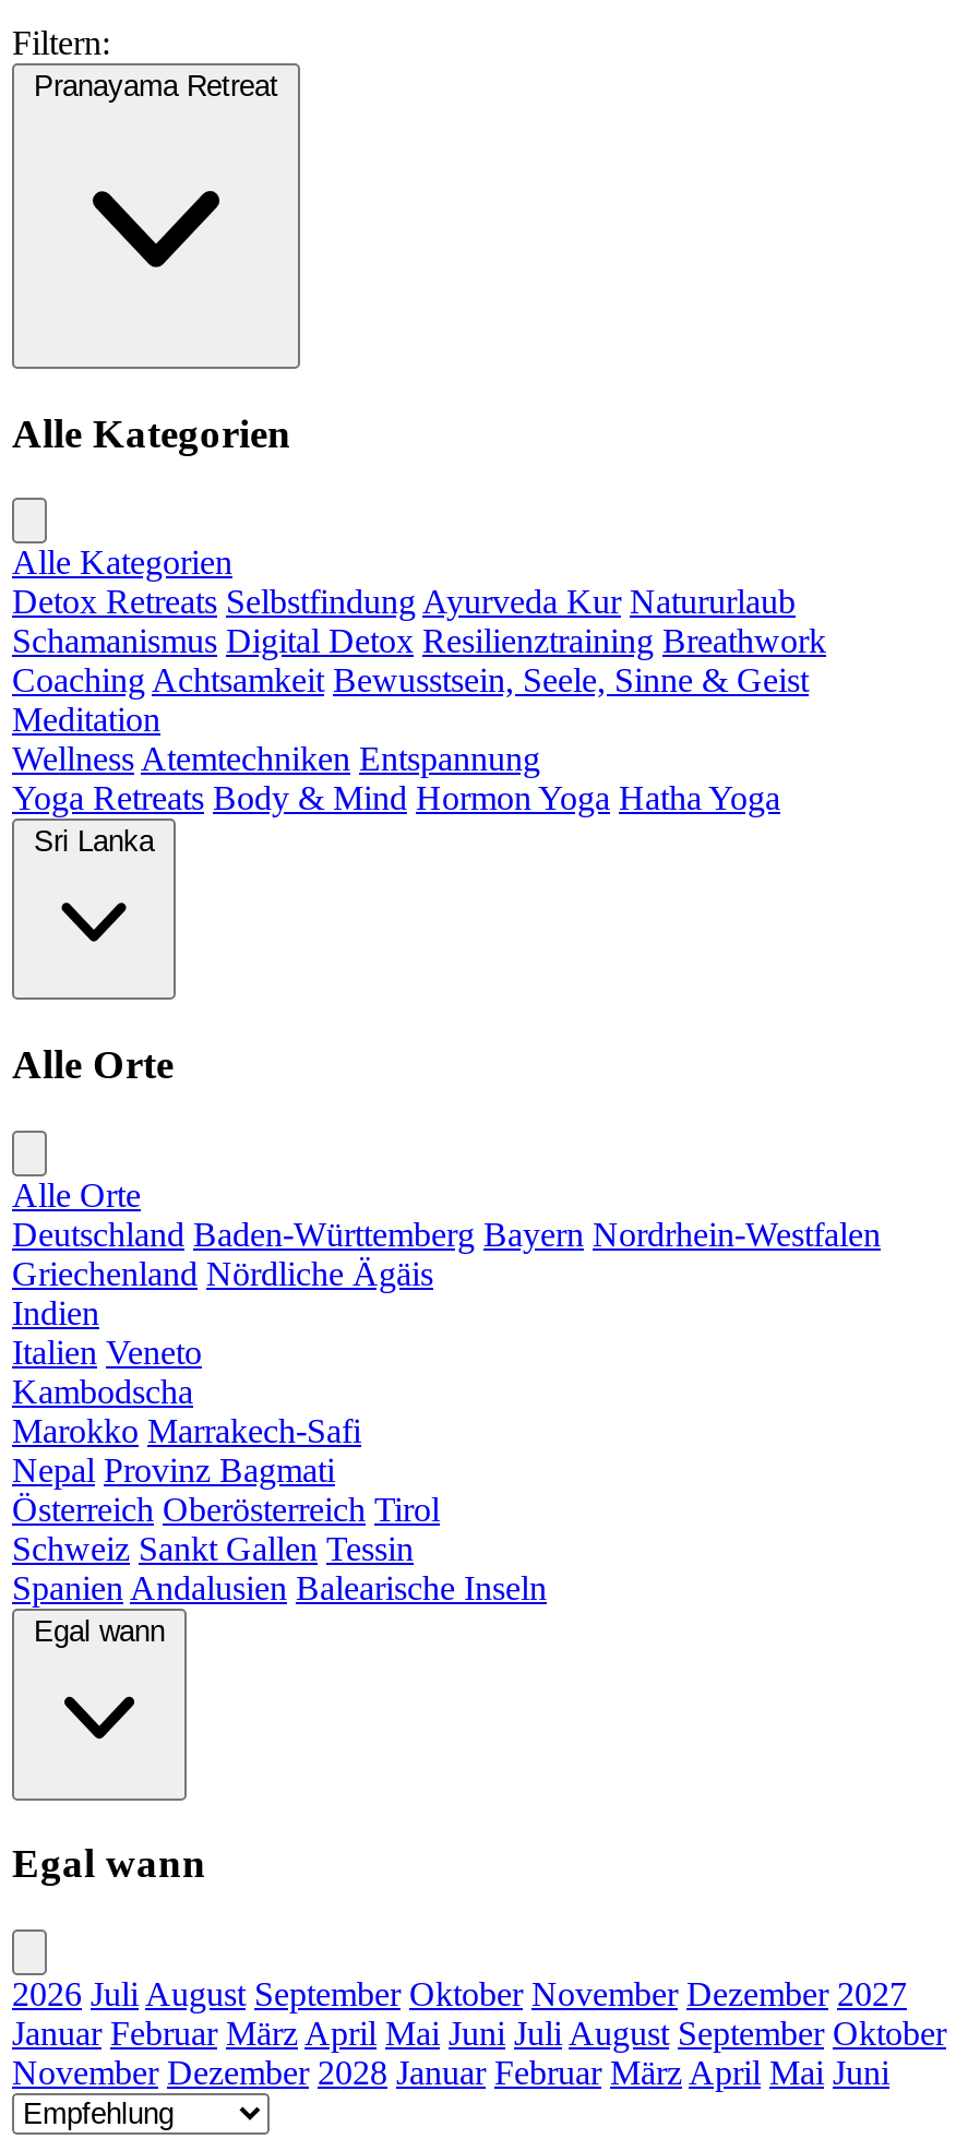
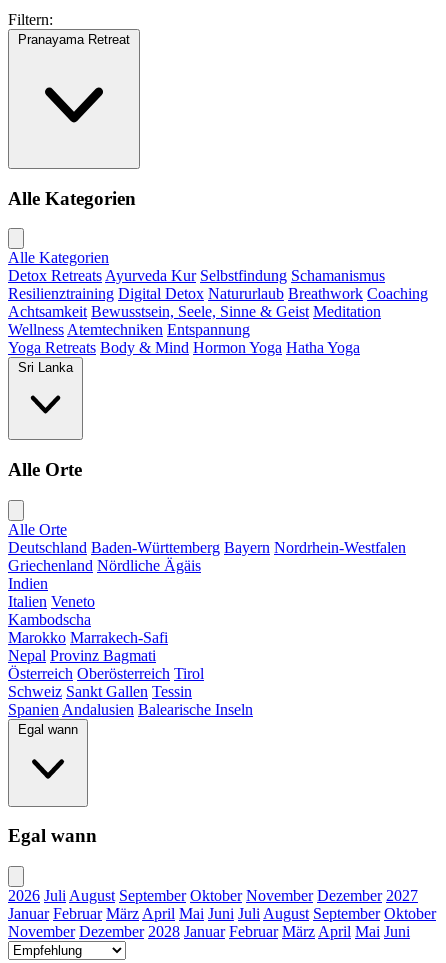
- Detox Retreats Selbstfindung Ayurveda Kur Natururlaub
- Schamanismus Digital Detox Resilienztraining Breathwork
- Coaching Achtsamkeit Bewusstsein, Seele, Sinne & Geist
- Meditation
+ Detox Retreats Ayurveda Kur Selbstfindung Schamanismus
+ Resilienztraining Digital Detox Natururlaub Breathwork Coaching
+ Achtsamkeit Bewusstsein, Seele, Sinne & Geist Meditation
